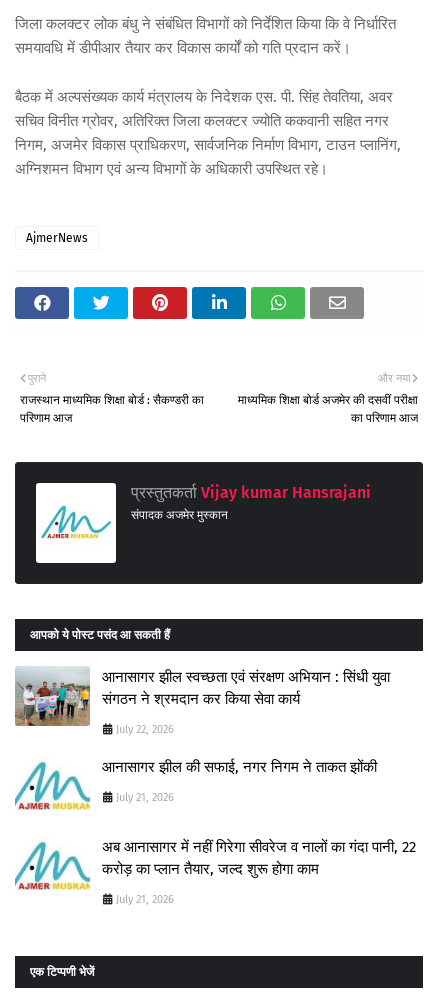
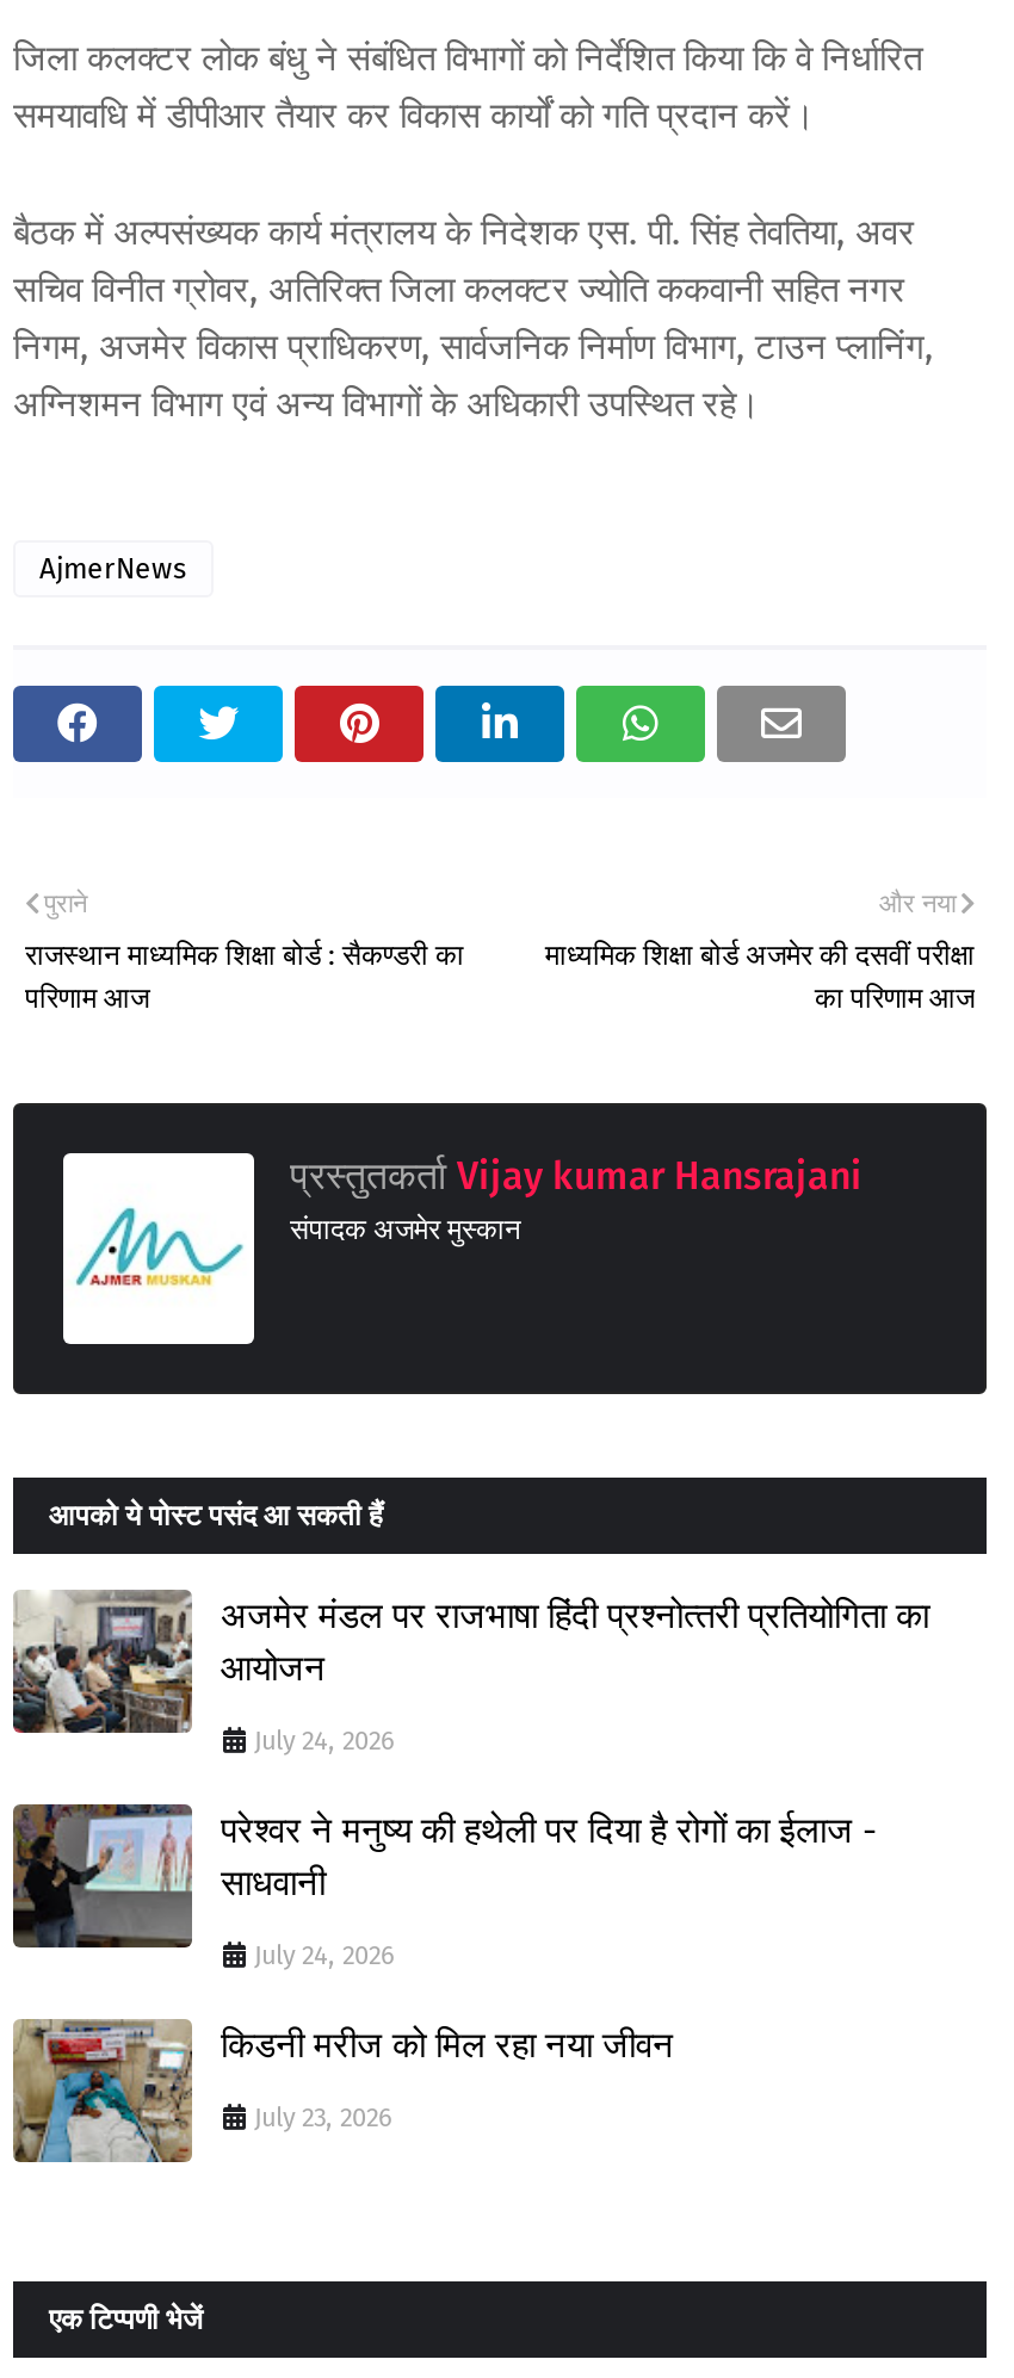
- [image]
- आनासागर झील स्वच्छता एवं संरक्षण अभियान : सिंधी युवा
- संगठन ने श्रमदान कर किया सेवा कार्य
+ [image]
+ अजमेर मंडल पर राजभाषा हिंदी प्रश्‍नोत्‍तरी प्रतियोगिता का
+ आयोजन

- July 22, 2026
+ July 24, 2026

- [image]
- आनासागर झील की सफाई, नगर निगम ने ताकत झोंकी
+ [image]
+ परेश्वर ने मनुष्य की हथेली पर दिया है रोगों का ईलाज -
+ साधवानी

- July 21, 2026
+ July 24, 2026

- [image]
- अब आनासागर में नहीं गिरेगा सीवरेज व नालों का गंदा पानी, 22
- करोड़ का प्लान तैयार, जल्द शुरू होगा काम
+ [image]
+ किडनी मरीज को मिल रहा नया जीवन

- July 21, 2026
+ July 23, 2026
